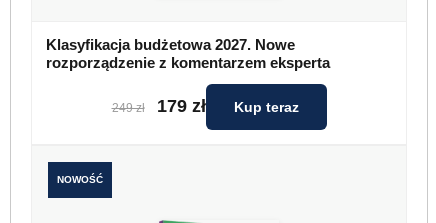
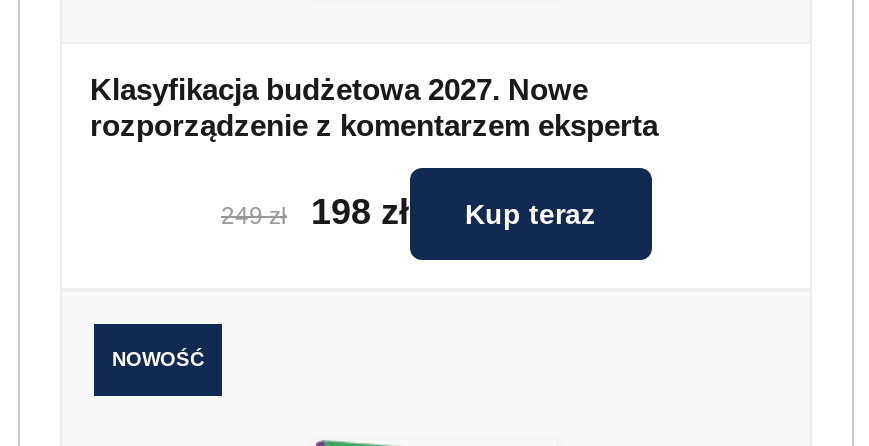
- 179 zł
+ 198 zł
